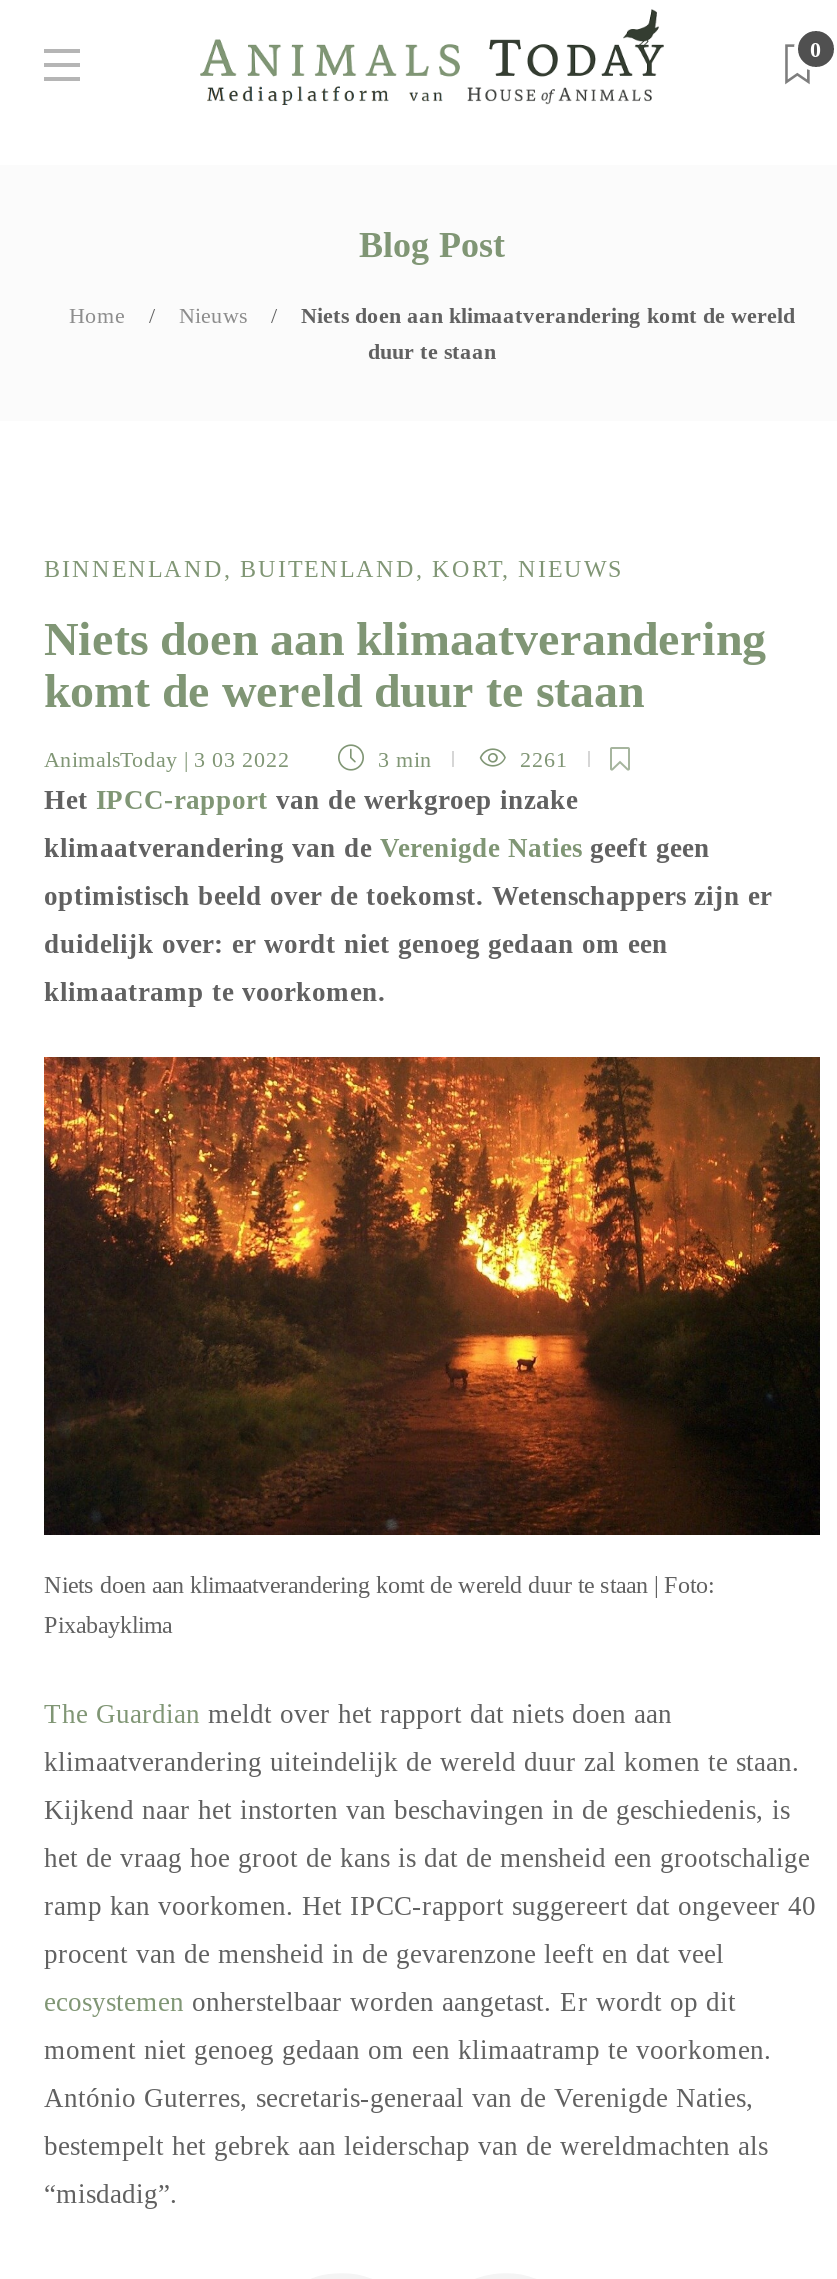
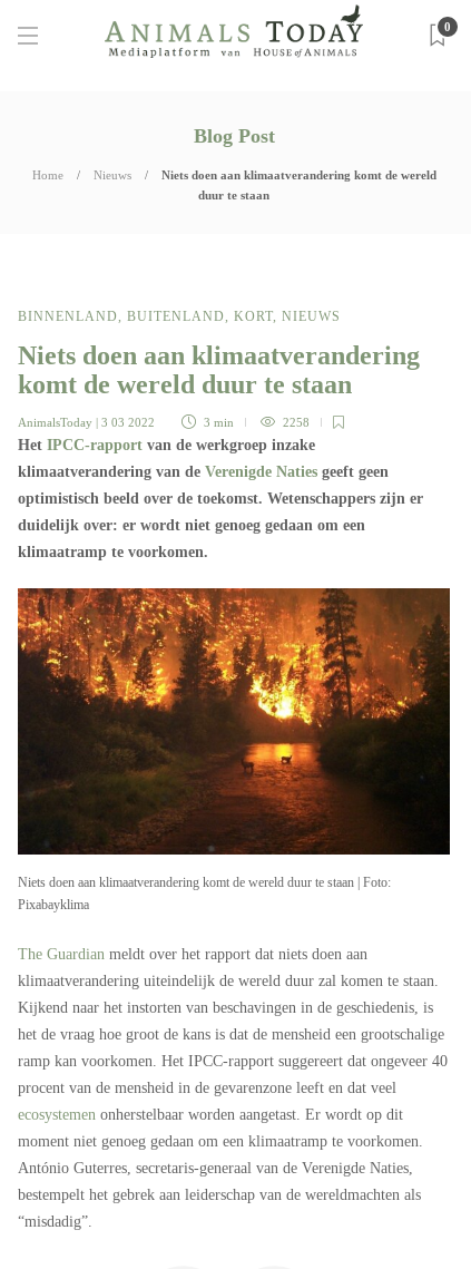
- 2261
+ 2258
